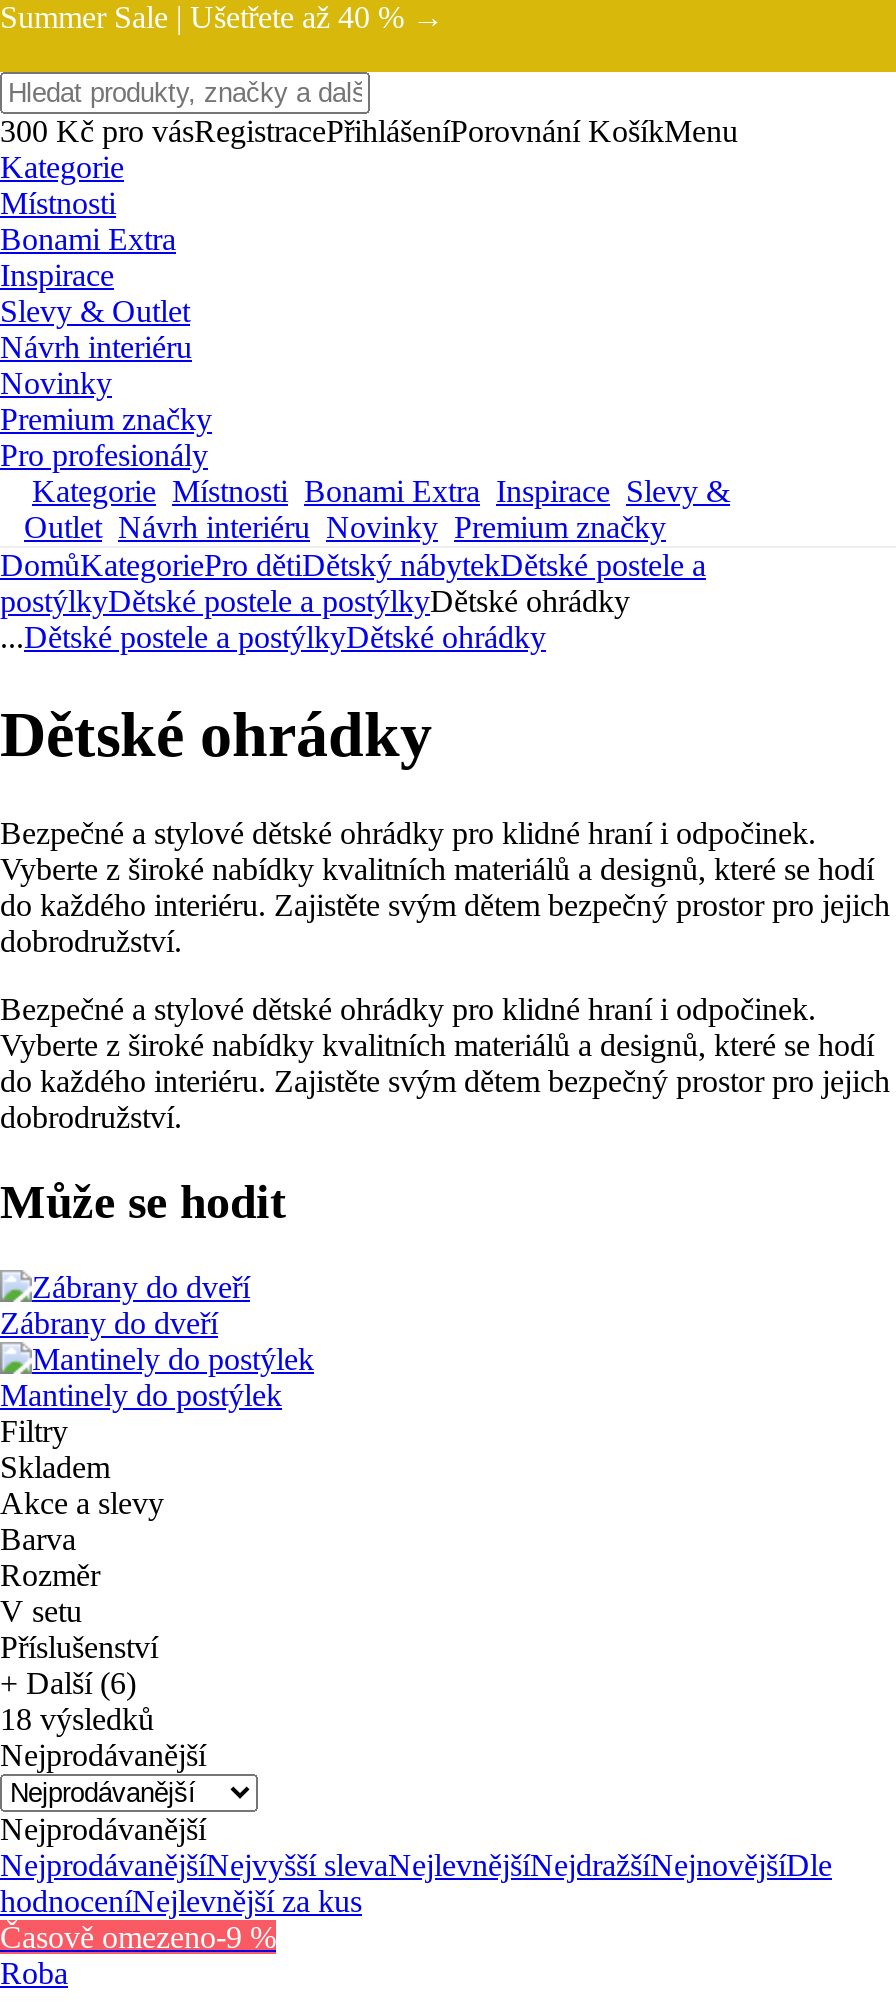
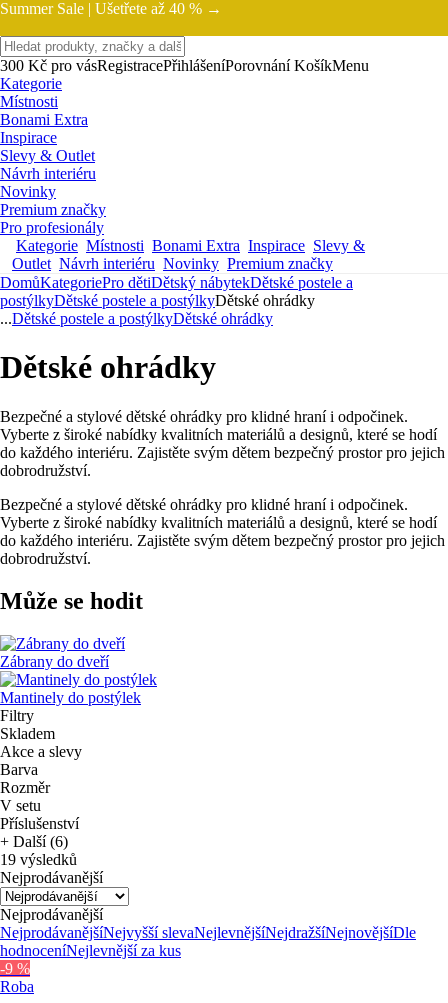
- 18 výsledků
+ 19 výsledků

- Časově omezeno-9 %
+ -9 %
